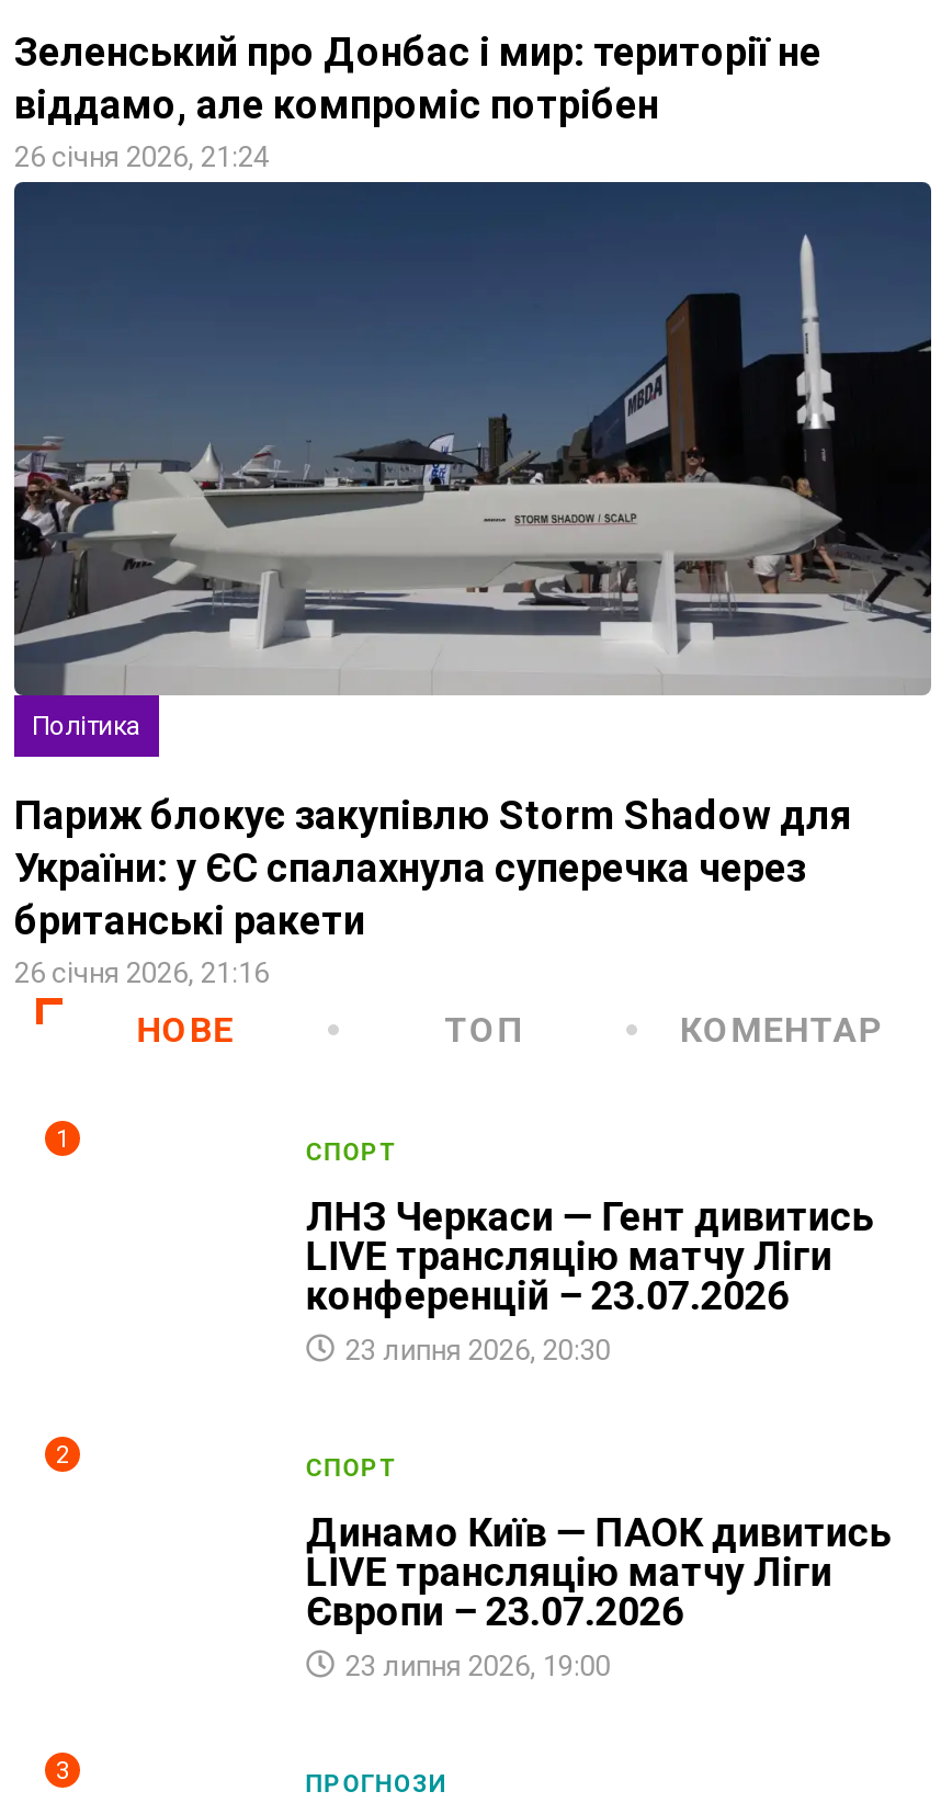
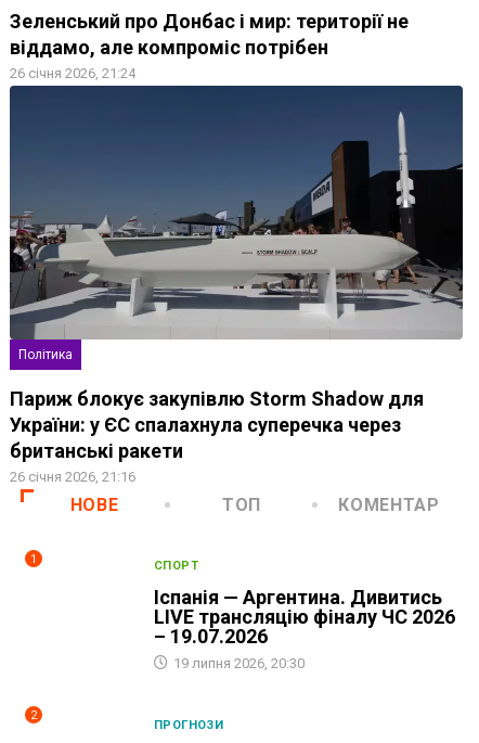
- ЛНЗ Черкаси — Гент дивитись
- LIVE трансляцію матчу Ліги
- конференцій – 23.07.2026
- 23 липня 2026, 20:30
+ Іспанія — Аргентина. Дивитись
+ LIVE трансляцію фіналу ЧС 2026
+ – 19.07.2026
+ 19 липня 2026, 20:30

- СПОРТ
- Динамо Київ — ПАОК дивитись
- LIVE трансляцію матчу Ліги
- Європи – 23.07.2026
- 23 липня 2026, 19:00
- 3
